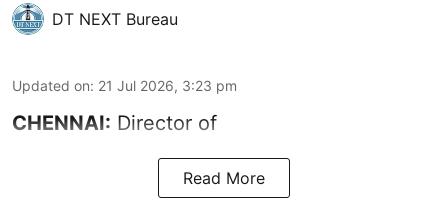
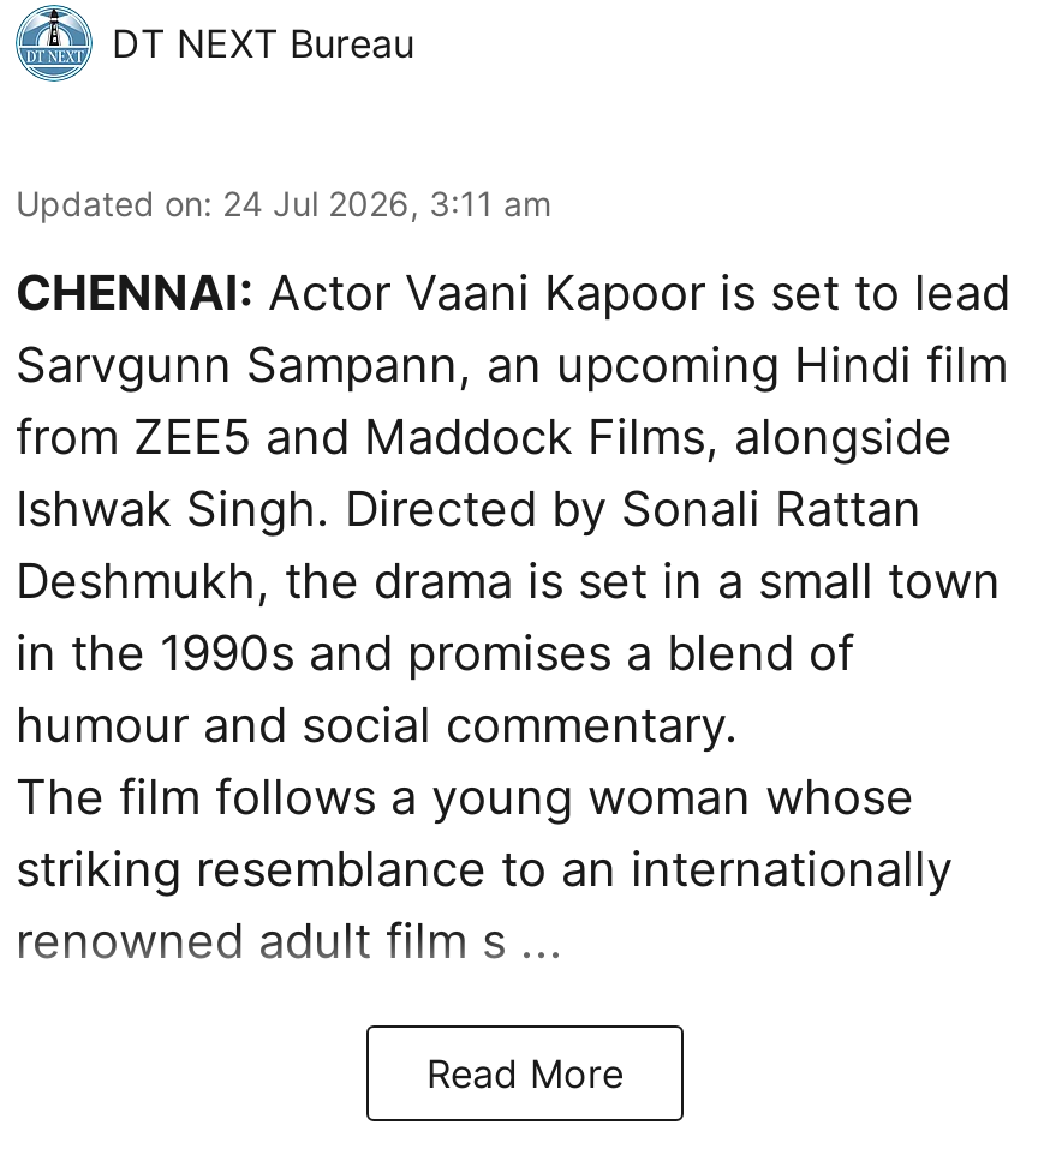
- Updated on: 21 Jul 2026, 3:23 pm
+ Updated on: 24 Jul 2026, 3:11 am

- CHENNAI: Director of
+ CHENNAI: Actor Vaani Kapoor is set to lead
+ Sarvgunn Sampann, an upcoming Hindi film
+ from ZEE5 and Maddock Films, alongside
+ Ishwak Singh. Directed by Sonali Rattan
+ Deshmukh, the drama is set in a small town
+ in the 1990s and promises a blend of
+ humour and social commentary.
+ The film follows a young woman whose
+ striking resemblance to an internationally
+ renowned adult film s ...
